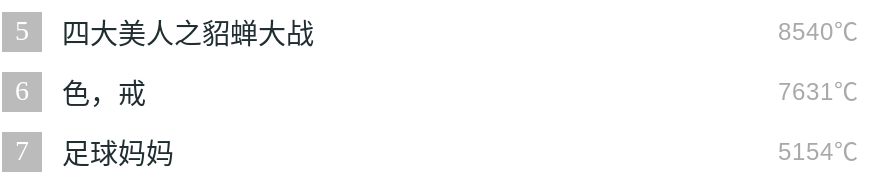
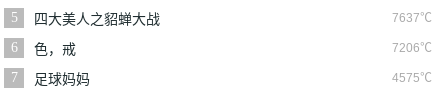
- 8540℃
+ 7637℃

- 7631℃
+ 7206℃

- 5154℃
+ 4575℃
